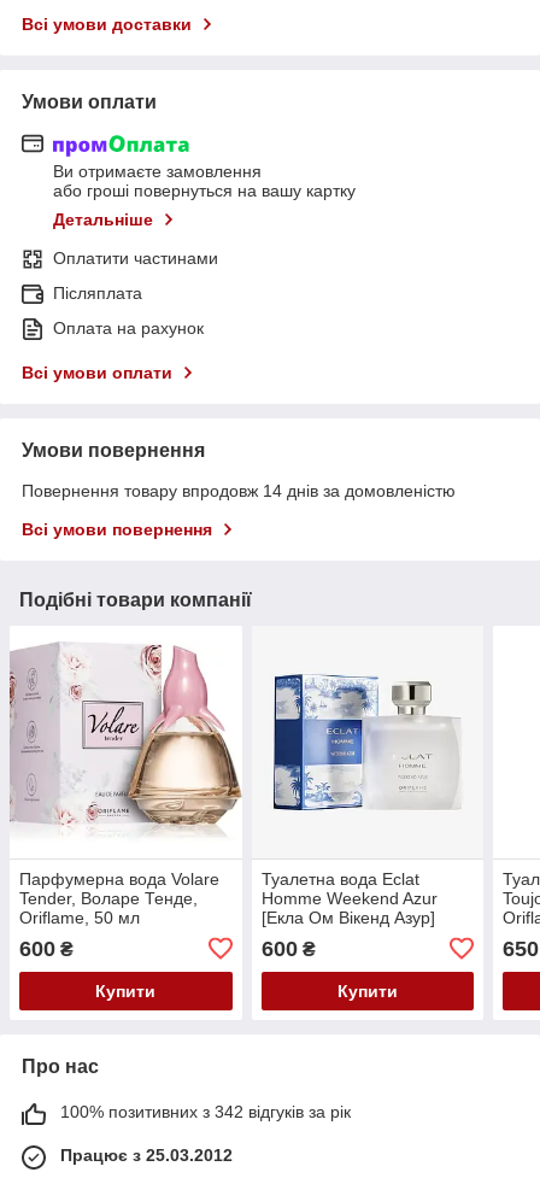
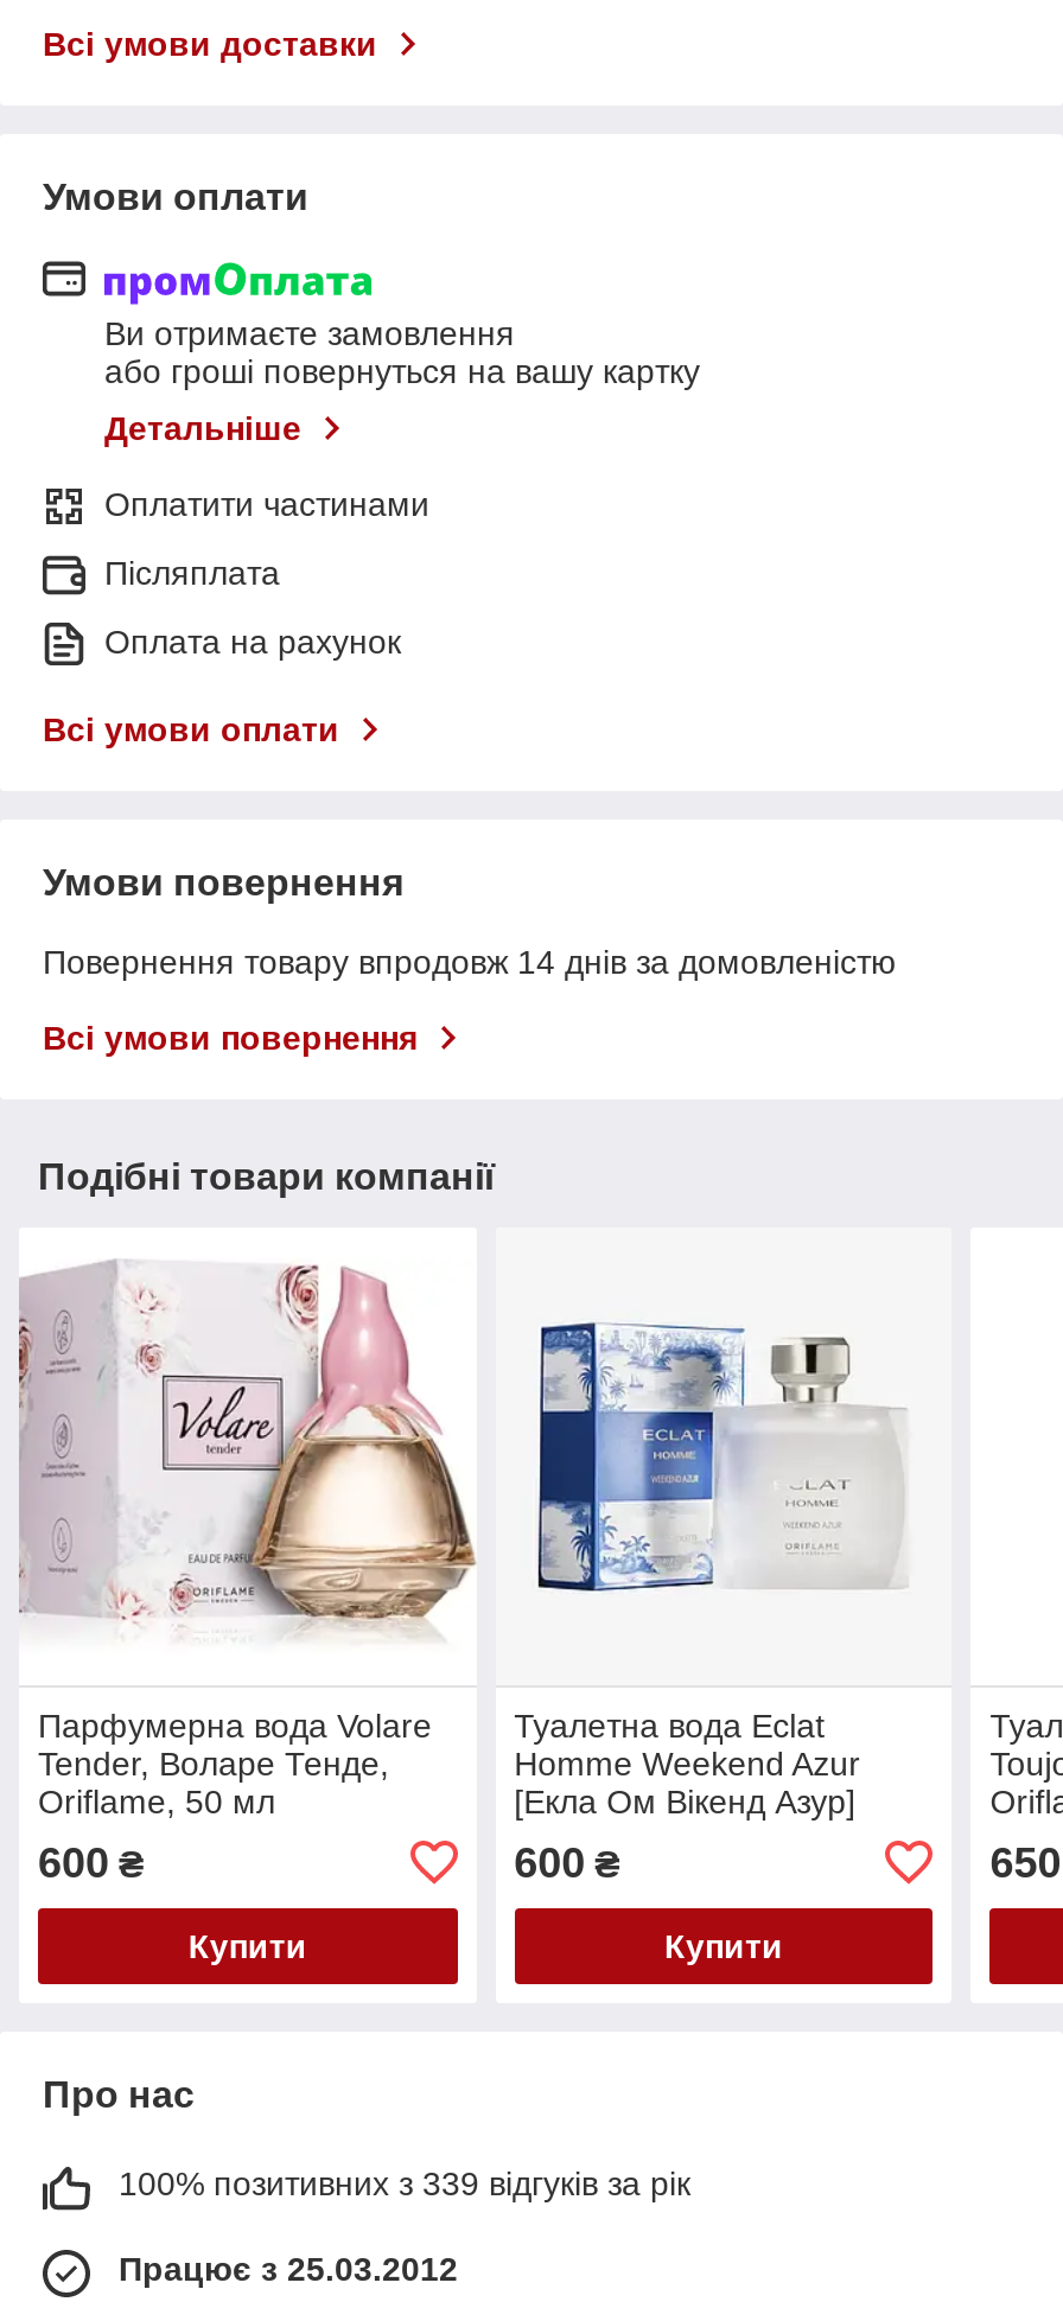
- 100% позитивних з 342 відгуків за рік
+ 100% позитивних з 339 відгуків за рік
